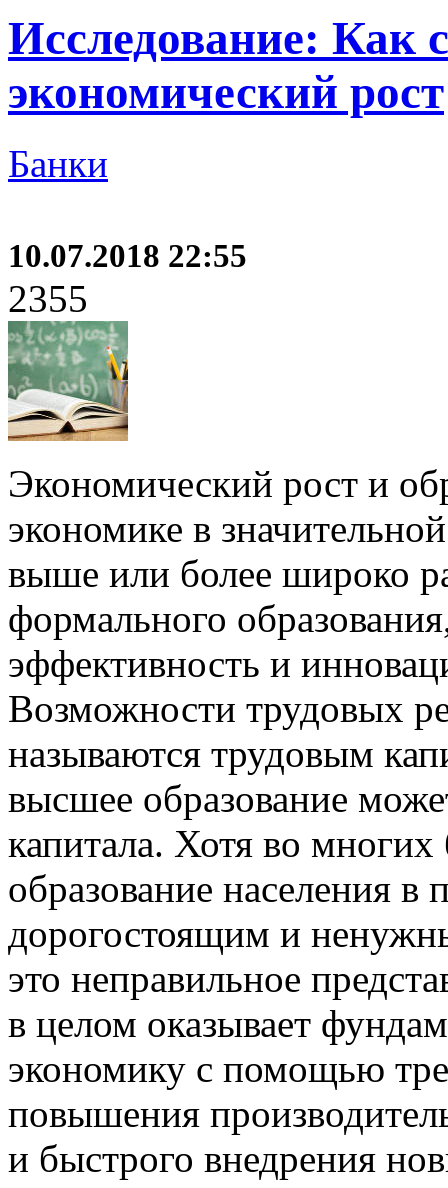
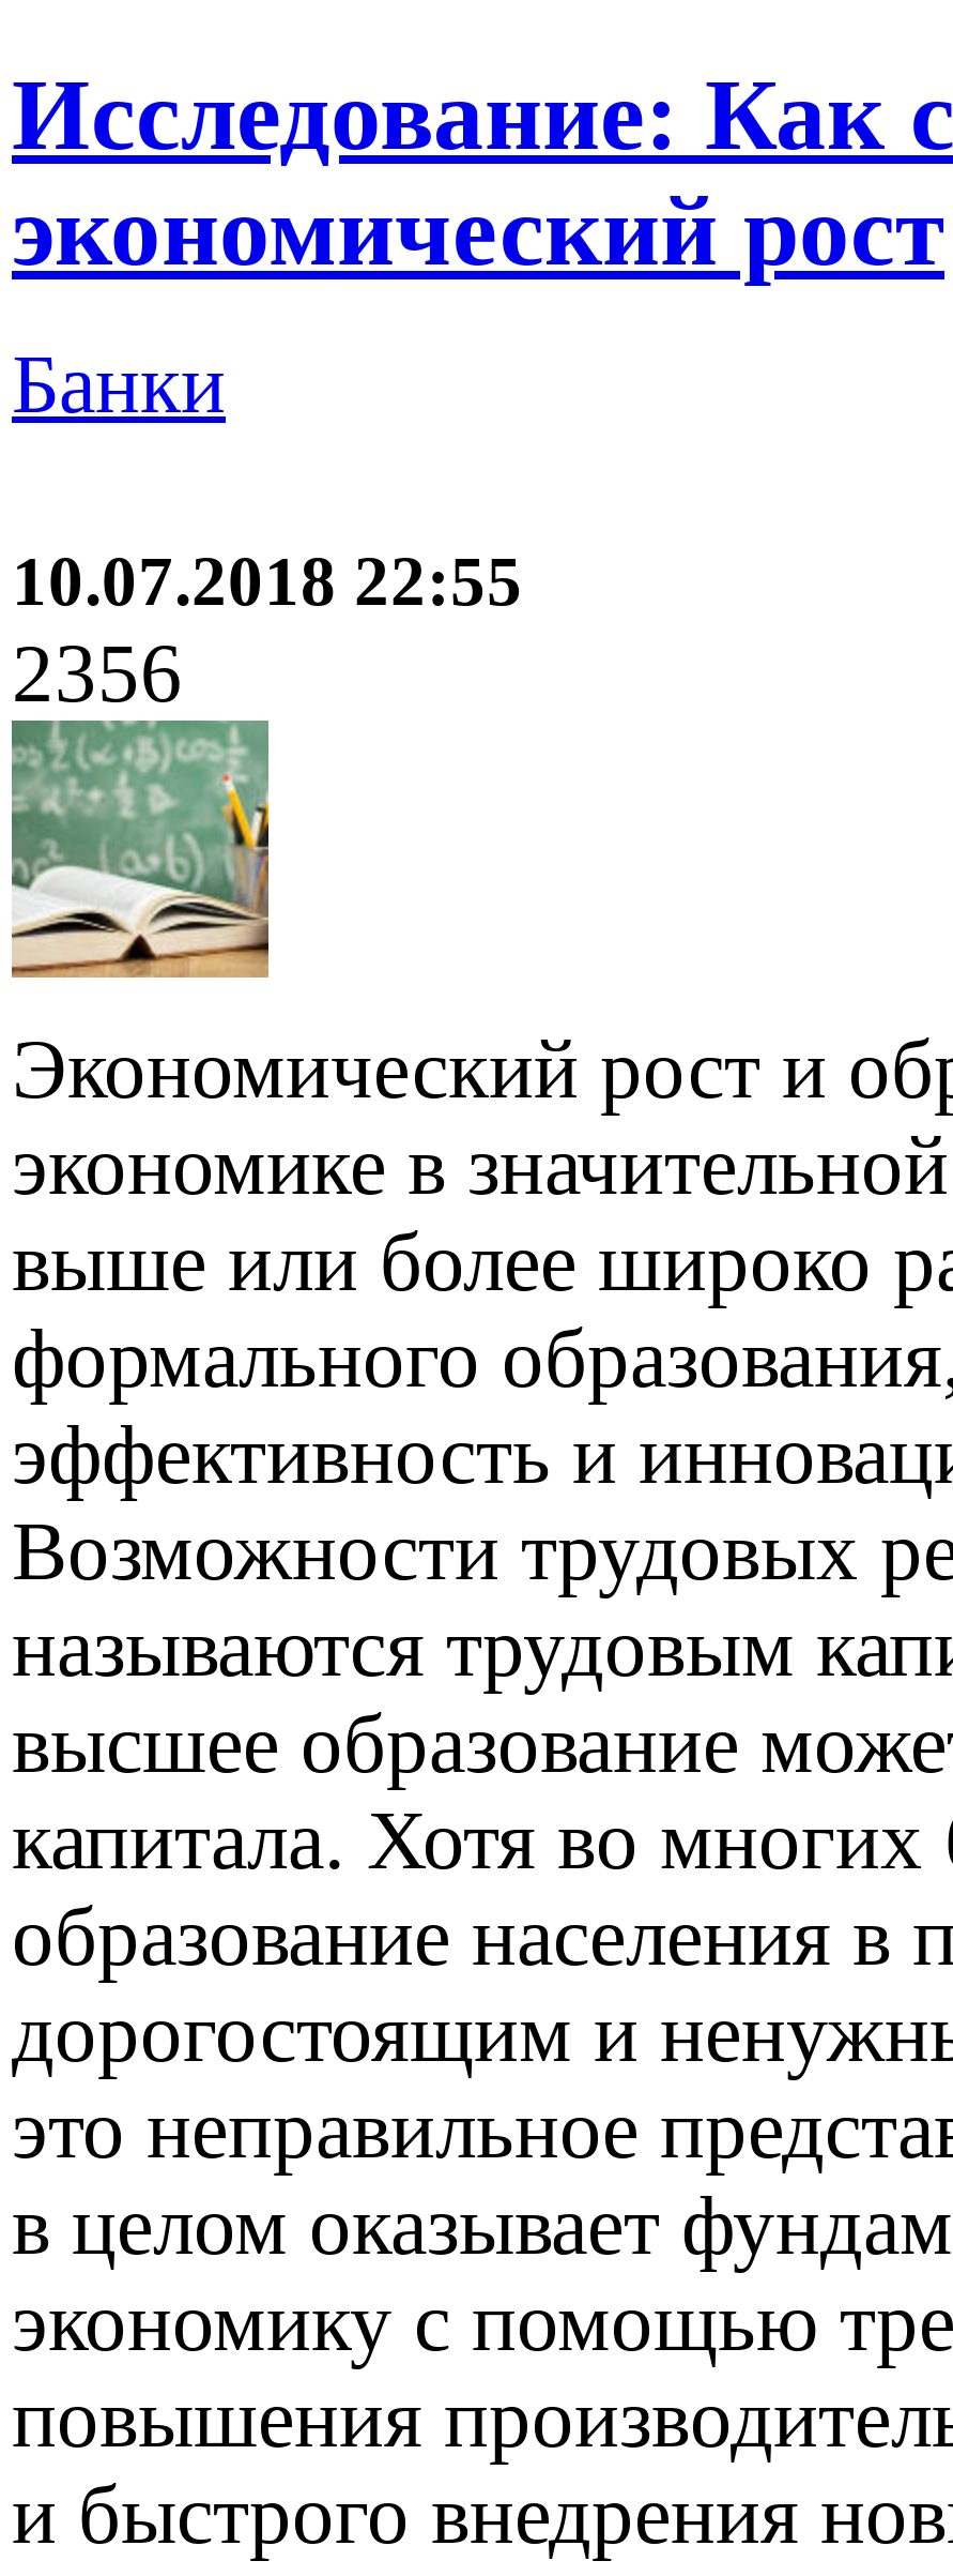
- 2355
+ 2356
